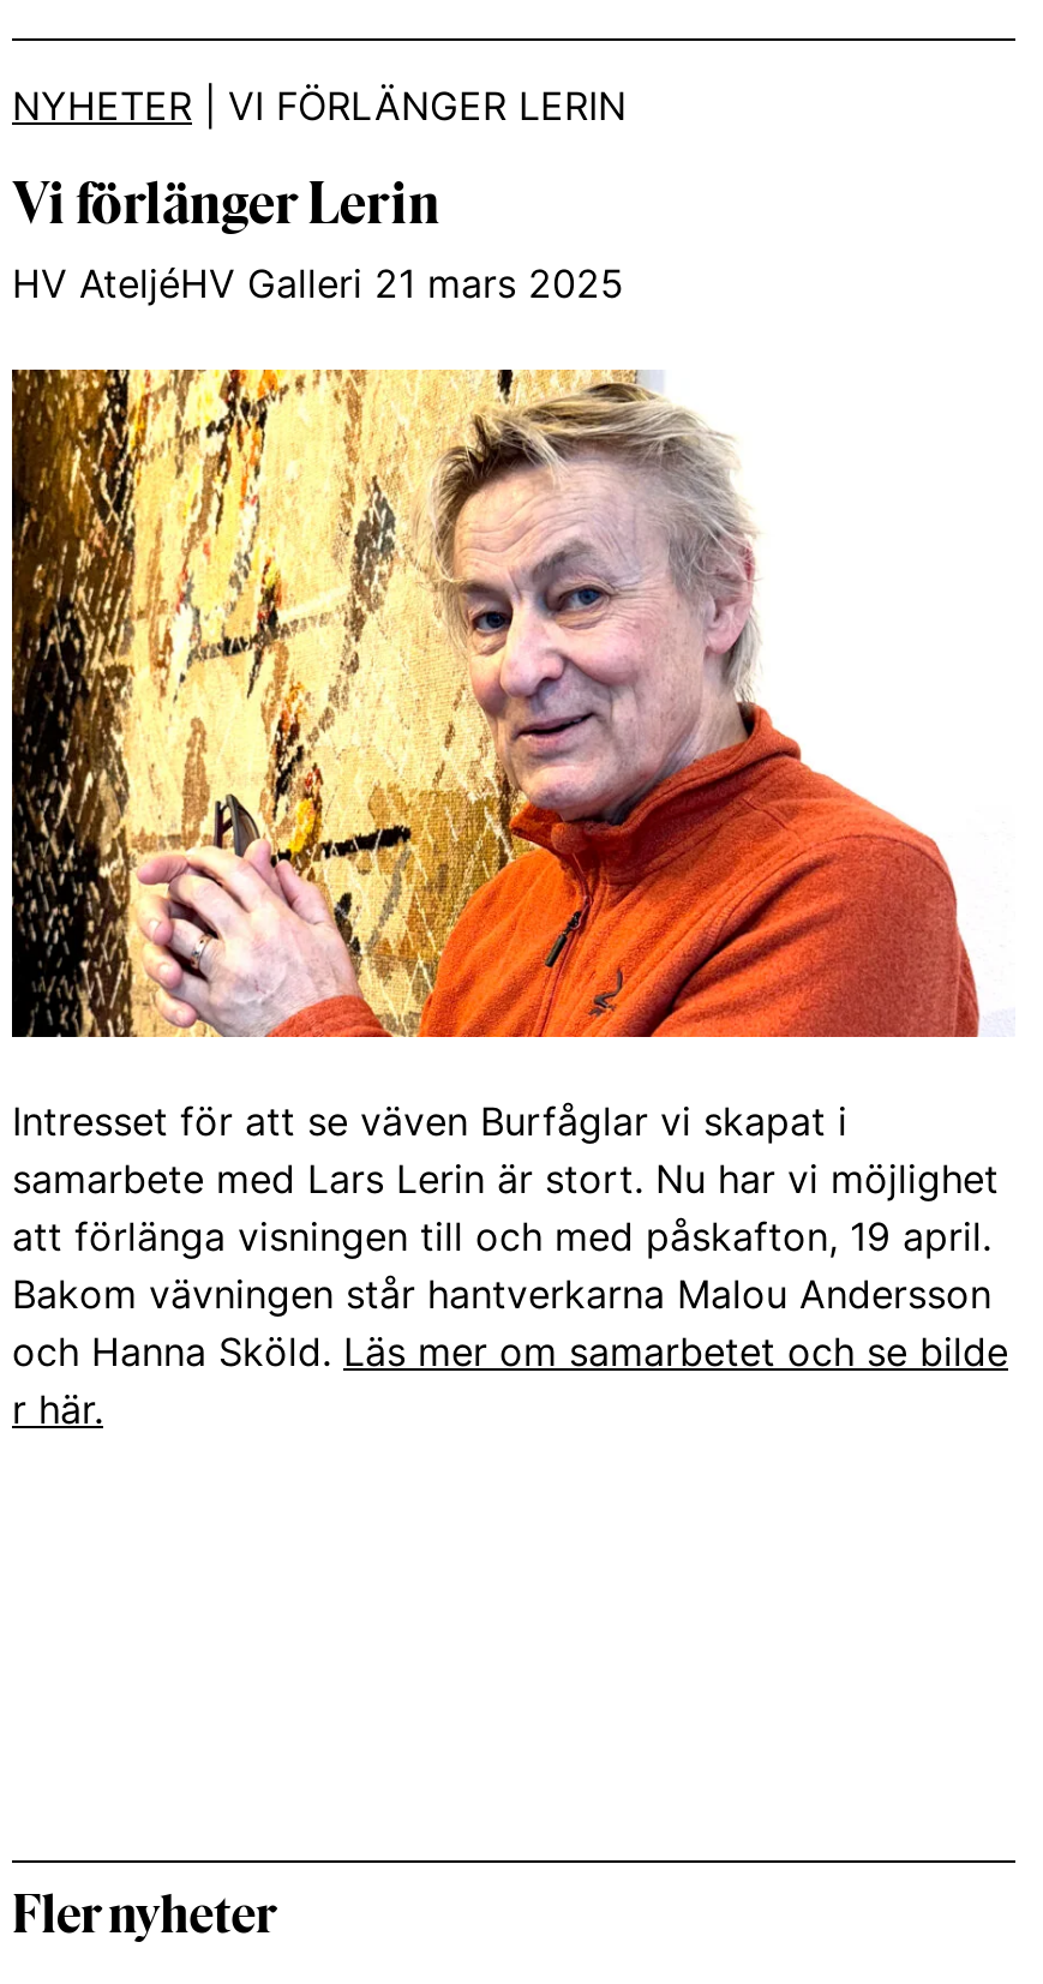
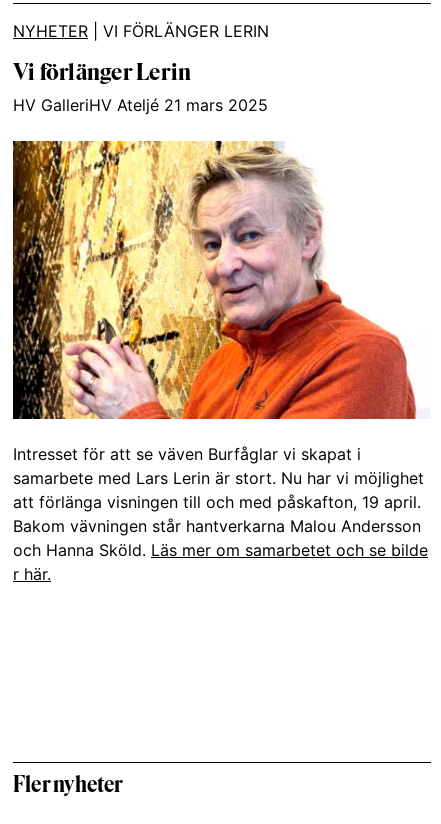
- HV AteljéHV Galleri 21 mars 2025
+ HV GalleriHV Ateljé 21 mars 2025
